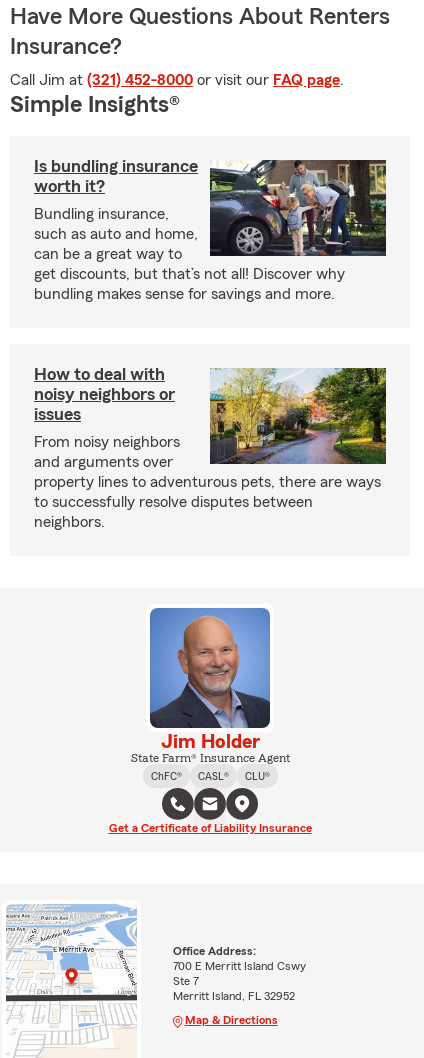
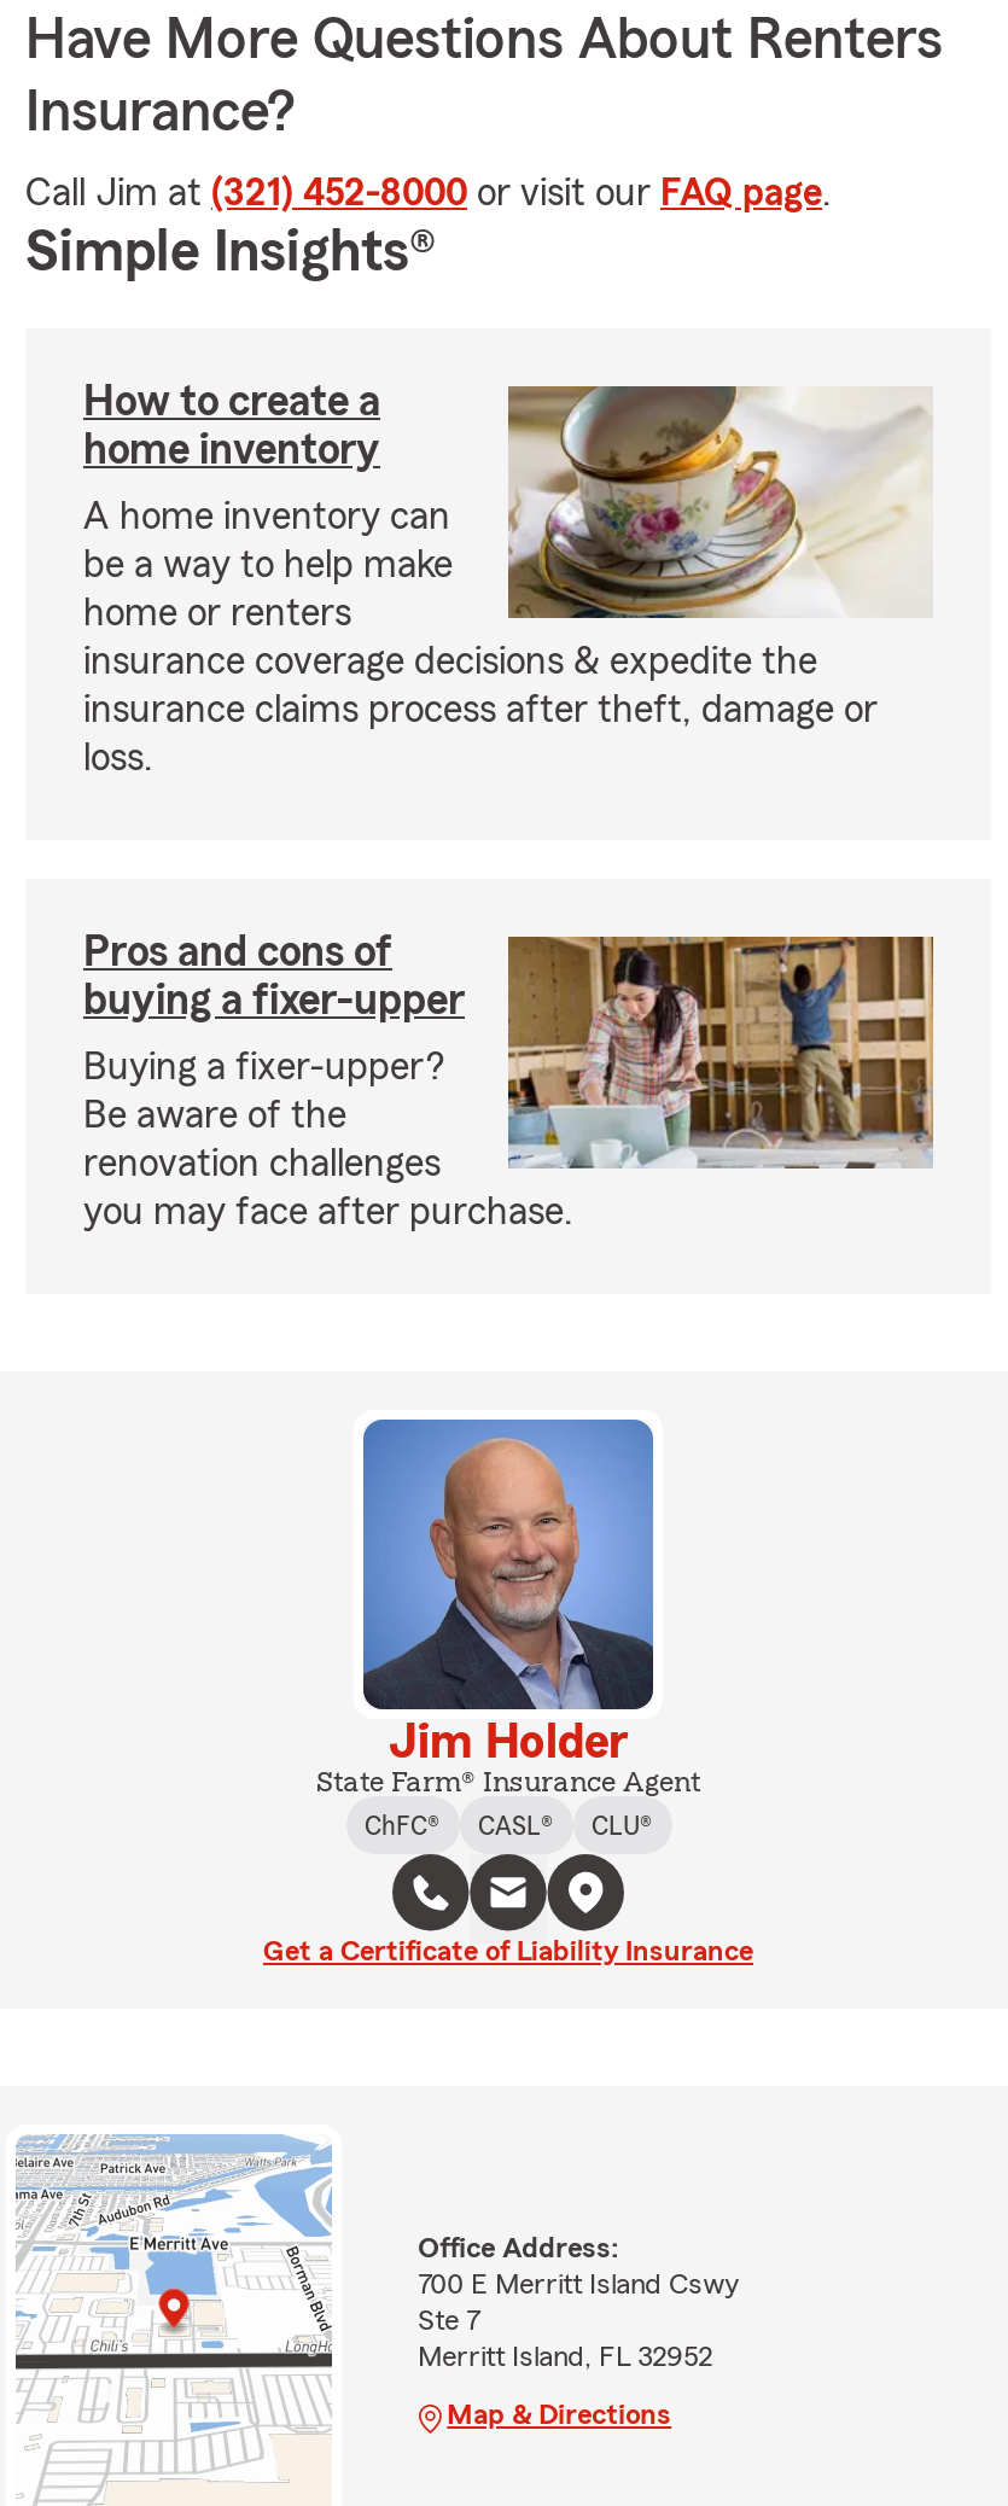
- Is bundling insurance
- worth it?
+ How to create a
+ home inventory

- [image]
- Bundling insurance,
- such as auto and home,
- can be a great way to
- get discounts, but that’s not all! Discover why
- bundling makes sense for savings and more.
+ [image]
+ A home inventory can
+ be a way to help make
+ home or renters
+ insurance coverage decisions & expedite the
+ insurance claims process after theft, damage or
+ loss.

- How to deal with
- noisy neighbors or
- issues
+ Pros and cons of
+ buying a fixer-upper

- [image]
- From noisy neighbors
- and arguments over
- property lines to adventurous pets, there are ways
- to successfully resolve disputes between
- neighbors.
+ [image]
+ Buying a fixer-upper?
+ Be aware of the
+ renovation challenges
+ you may face after purchase.
